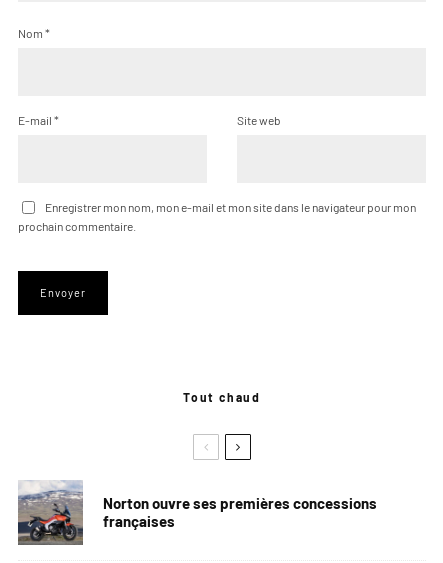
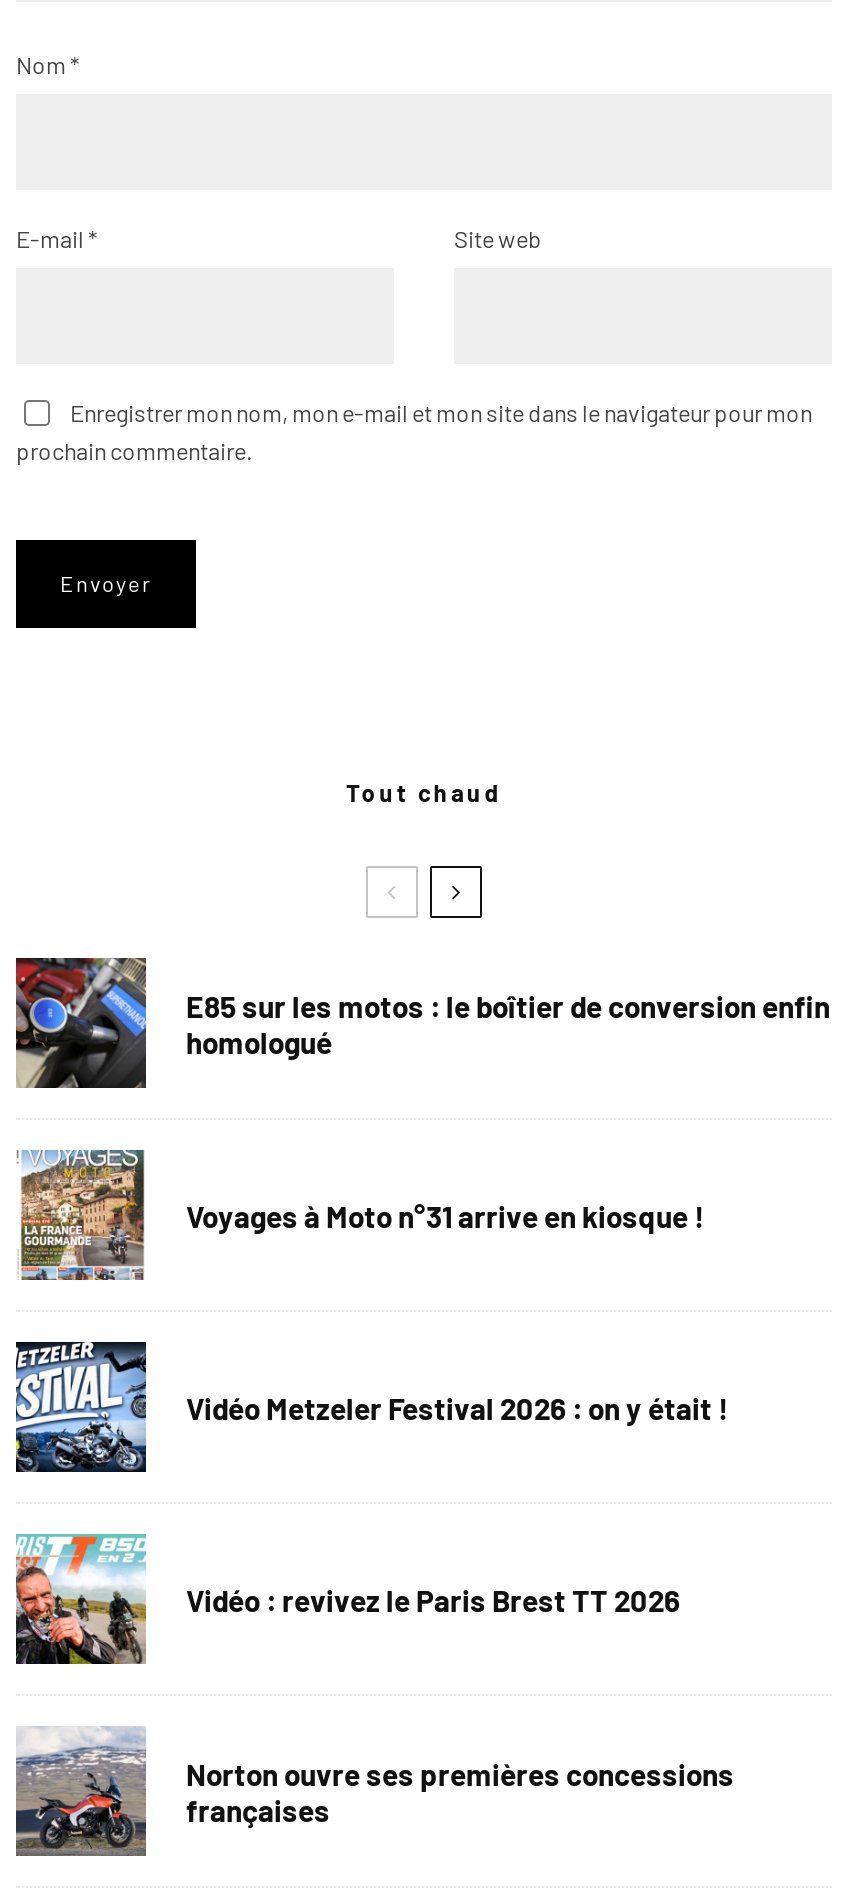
+ [image]
+ E85 sur les motos : le boîtier de conversion enfin
+ homologué

+ [image]
+ Vidéo Metzeler Festival 2026 : on y était !

+ [image]
+ Vidéo : revivez le Paris Brest TT 2026

+ [image]
+ Voyages à Moto n°31 arrive en kiosque !
